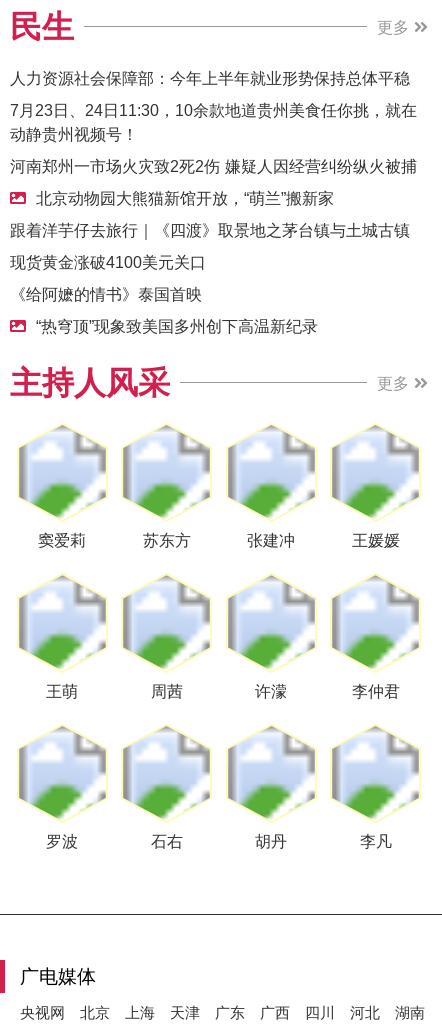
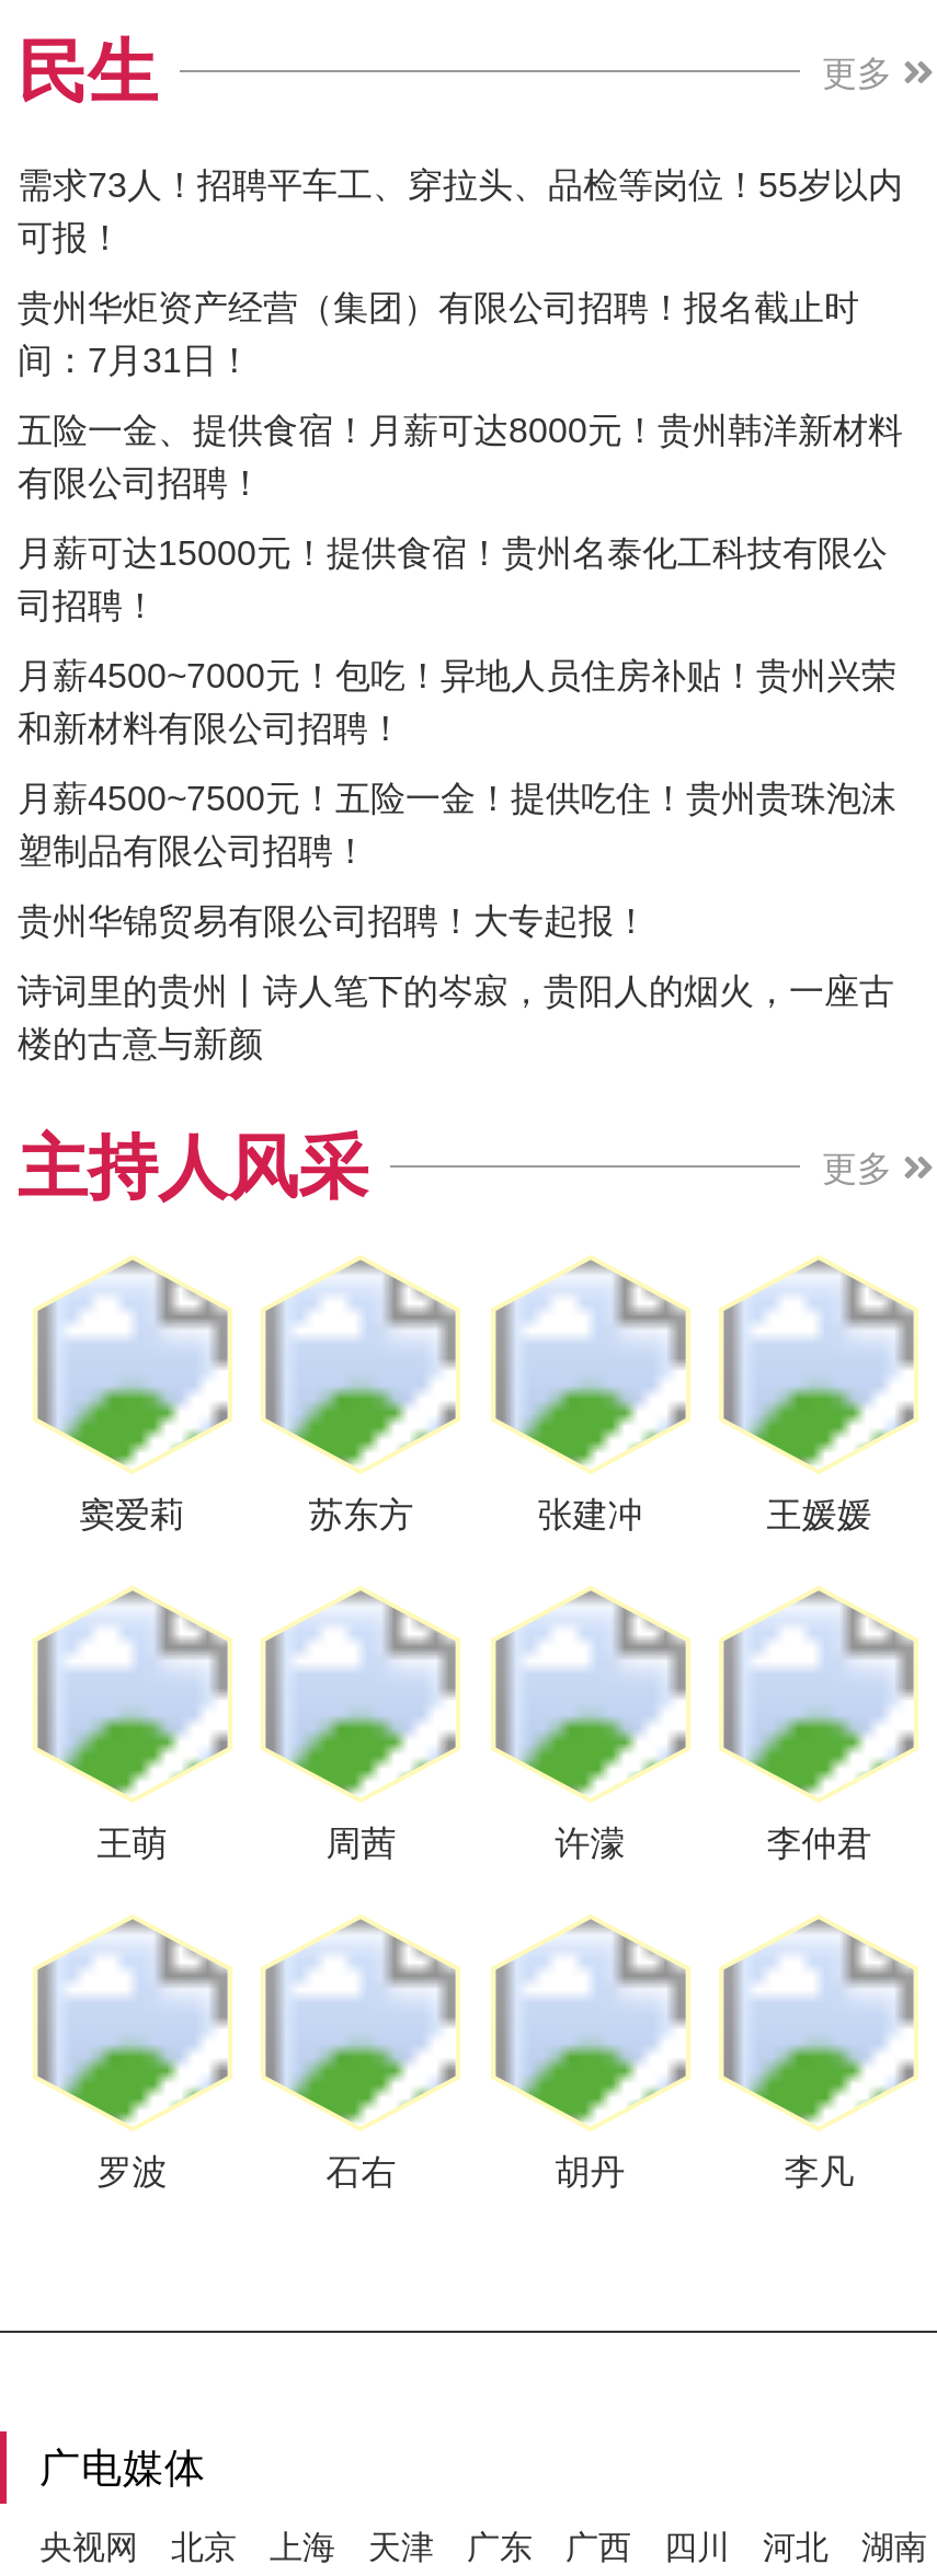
- 人力资源社会保障部：今年上半年就业形势保持总体平稳
+ 需求73人！招聘平车工、穿拉头、品检等岗位！55岁以内
+ 可报！

- 7月23日、24日11:30，10余款地道贵州美食任你挑，就在
- 动静贵州视频号！
+ 贵州华炬资产经营（集团）有限公司招聘！报名截止时
+ 间：7月31日！

- 河南郑州一市场火灾致2死2伤 嫌疑人因经营纠纷纵火被捕
+ 五险一金、提供食宿！月薪可达8000元！贵州韩洋新材料
+ 有限公司招聘！

- 北京动物园大熊猫新馆开放，“萌兰”搬新家
+ 月薪可达15000元！提供食宿！贵州名泰化工科技有限公
+ 司招聘！

- 跟着洋芋仔去旅行｜《四渡》取景地之茅台镇与土城古镇
+ 月薪4500~7000元！包吃！异地人员住房补贴！贵州兴荣
+ 和新材料有限公司招聘！

- 现货黄金涨破4100美元关口
+ 月薪4500~7500元！五险一金！提供吃住！贵州贵珠泡沫
+ 塑制品有限公司招聘！

- 《给阿嬷的情书》泰国首映
+ 贵州华锦贸易有限公司招聘！大专起报！

- “热穹顶”现象致美国多州创下高温新纪录
+ 诗词里的贵州丨诗人笔下的岑寂，贵阳人的烟火，一座古
+ 楼的古意与新颜
